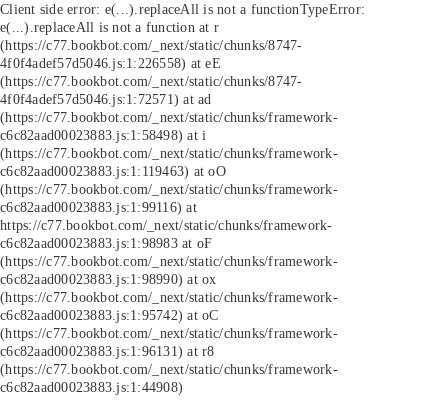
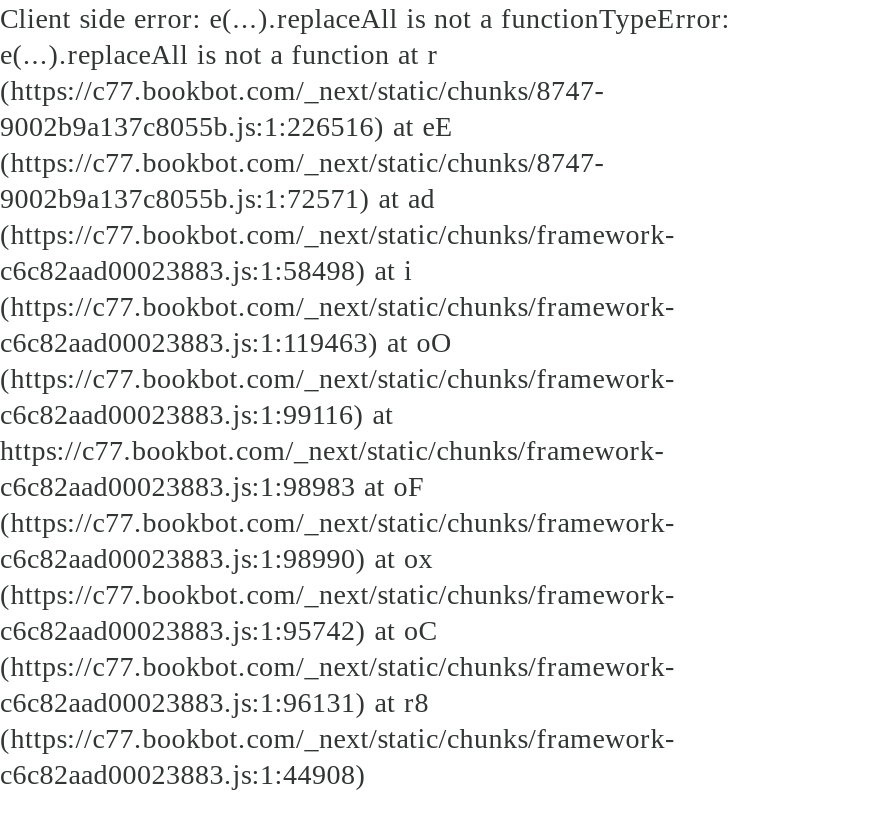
- 4f0f4adef57d5046.js:1:226558) at eE
+ 9002b9a137c8055b.js:1:226516) at eE

- 4f0f4adef57d5046.js:1:72571) at ad
+ 9002b9a137c8055b.js:1:72571) at ad
